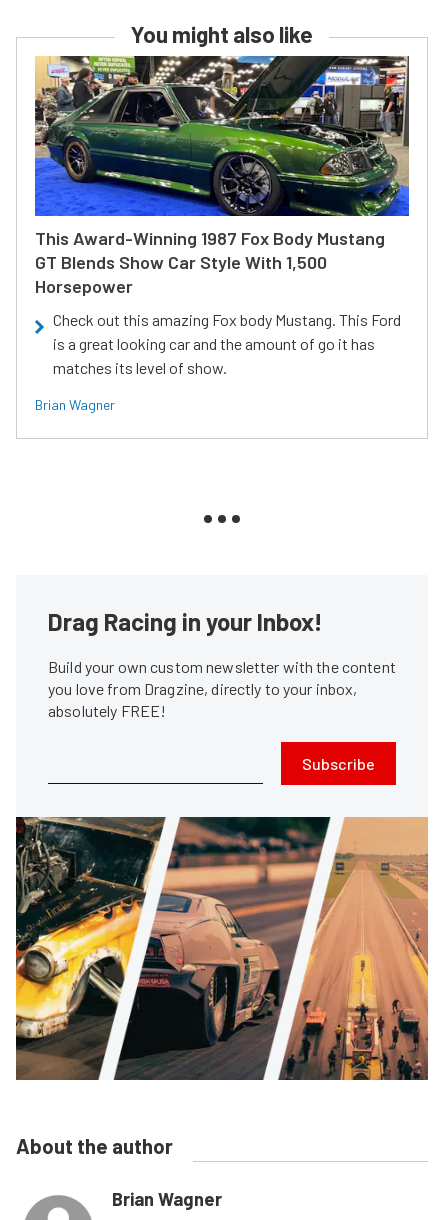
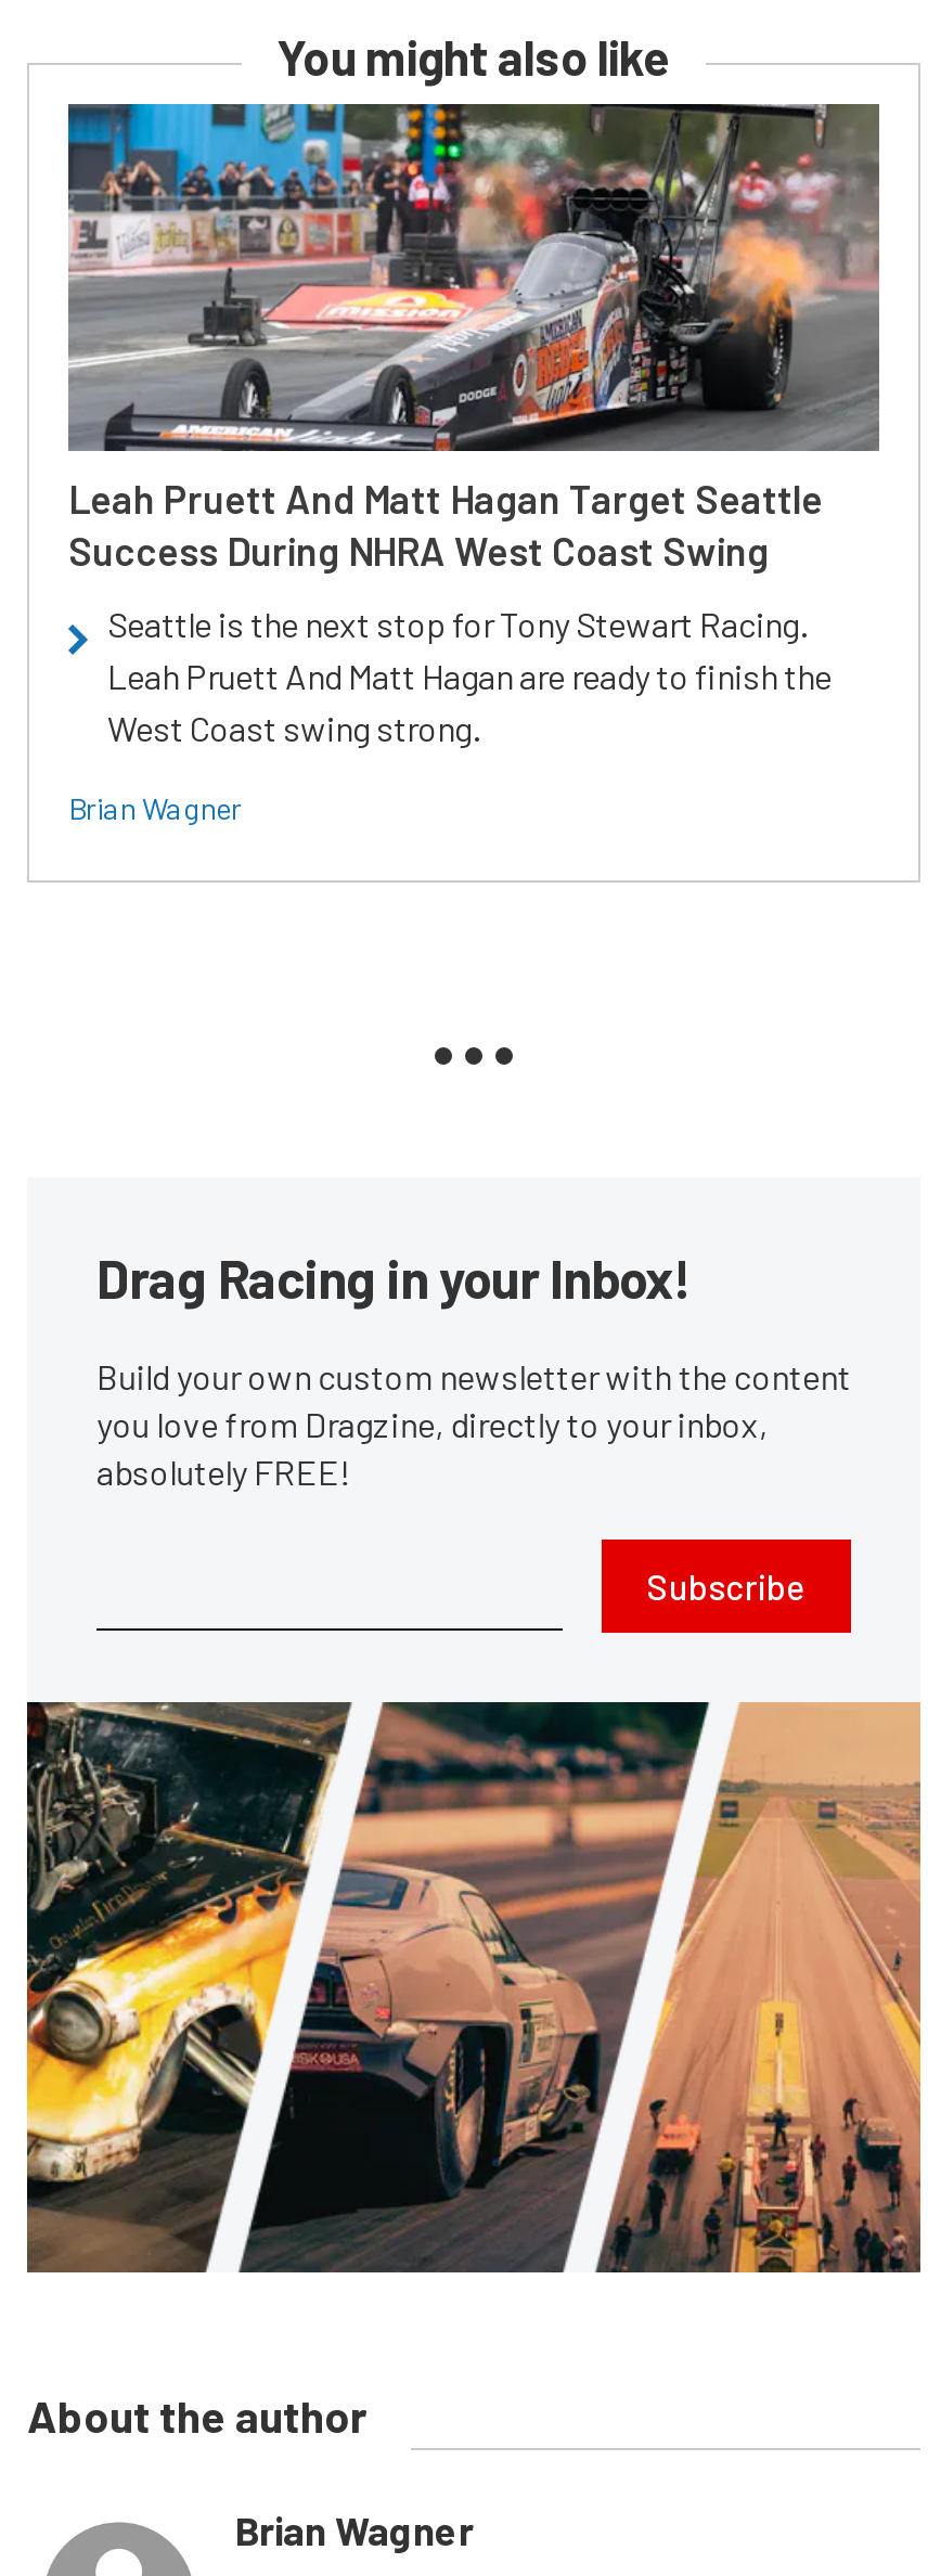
- [image]
- This Award-Winning 1987 Fox Body Mustang
- GT Blends Show Car Style With 1,500
- Horsepower
+ [image]
+ Leah Pruett And Matt Hagan Target Seattle
+ Success During NHRA West Coast Swing

- Check out this amazing Fox body Mustang. This Ford
- is a great looking car and the amount of go it has
- matches its level of show.
+ Seattle is the next stop for Tony Stewart Racing.
+ Leah Pruett And Matt Hagan are ready to finish the
+ West Coast swing strong.
